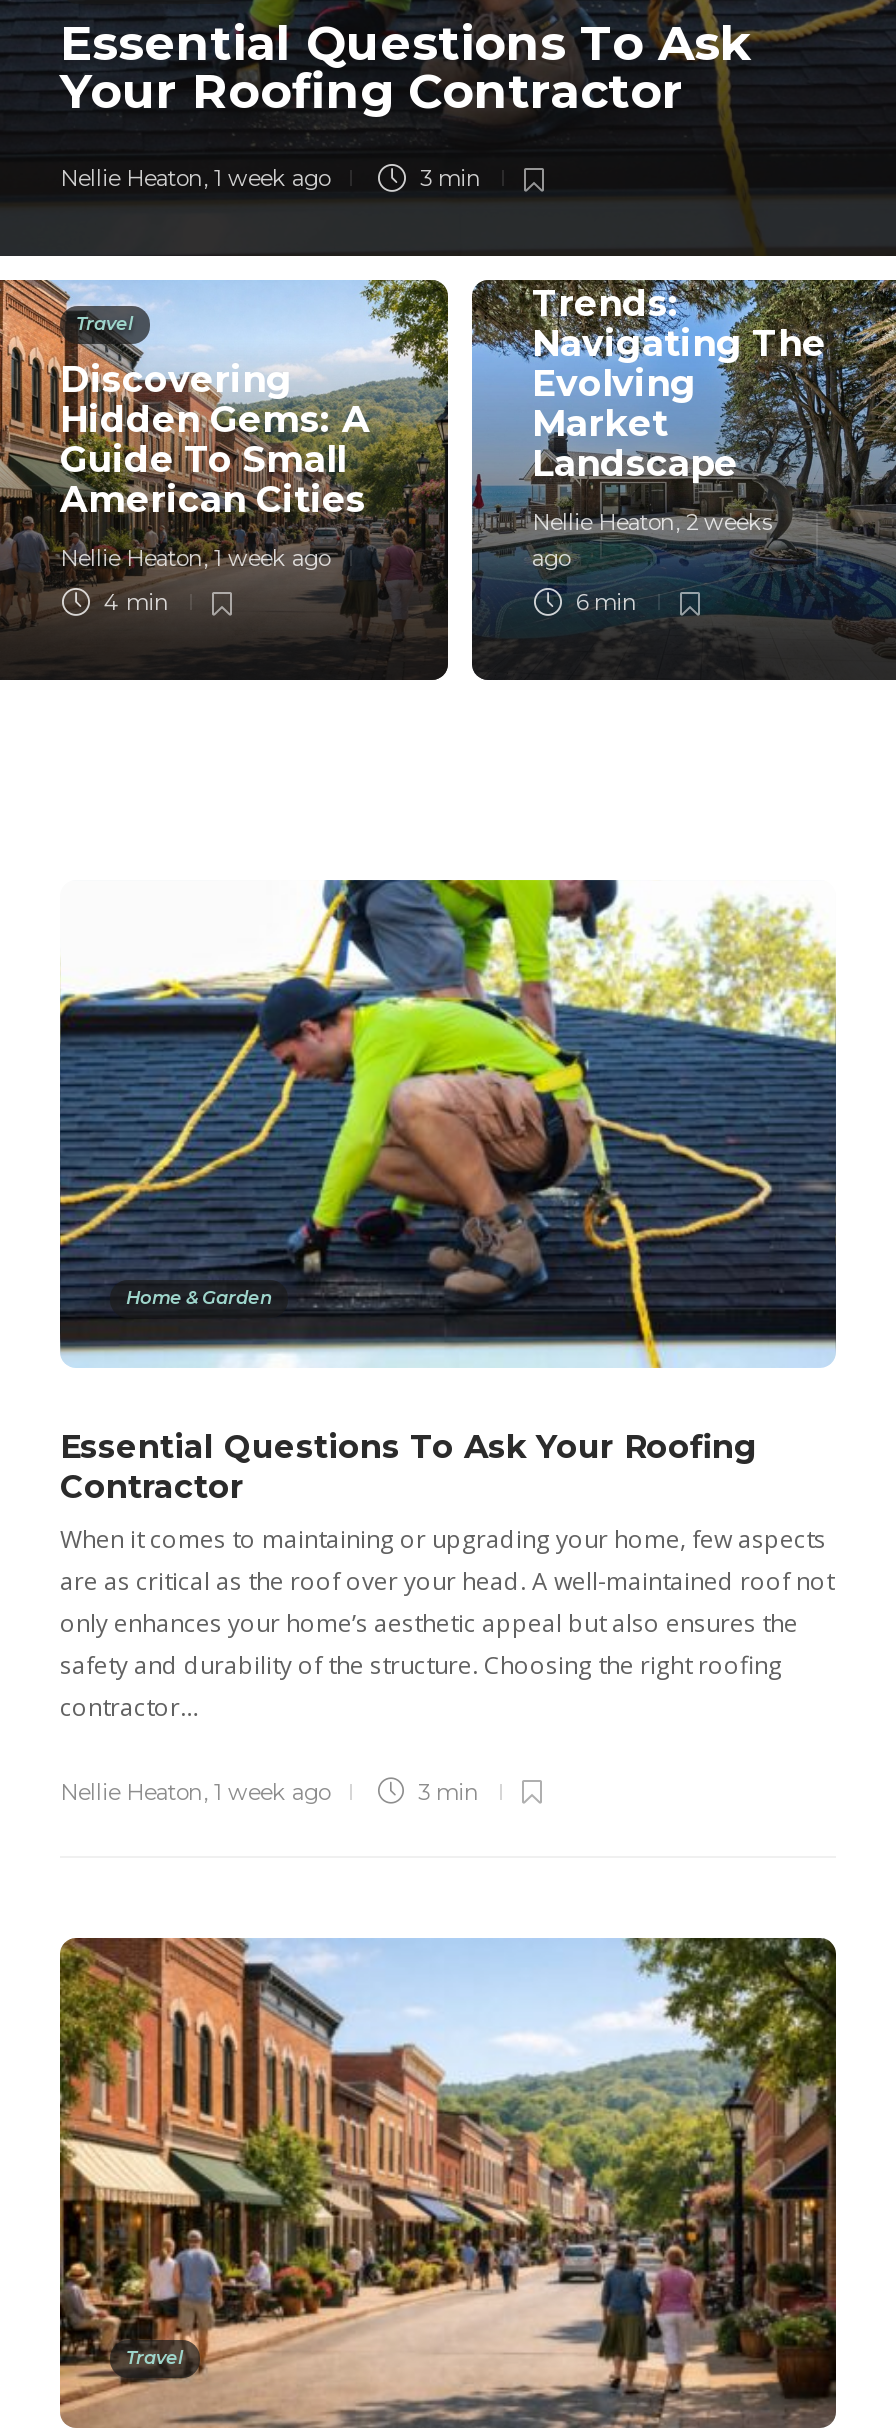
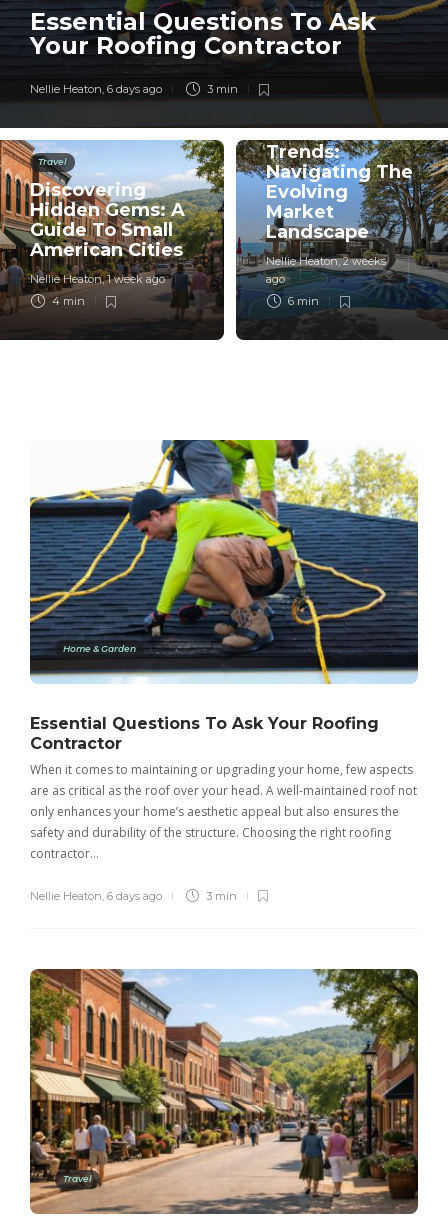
- Nellie Heaton, 1 week ago
+ Nellie Heaton, 6 days ago

- Nellie Heaton, 1 week ago
+ Nellie Heaton, 6 days ago
